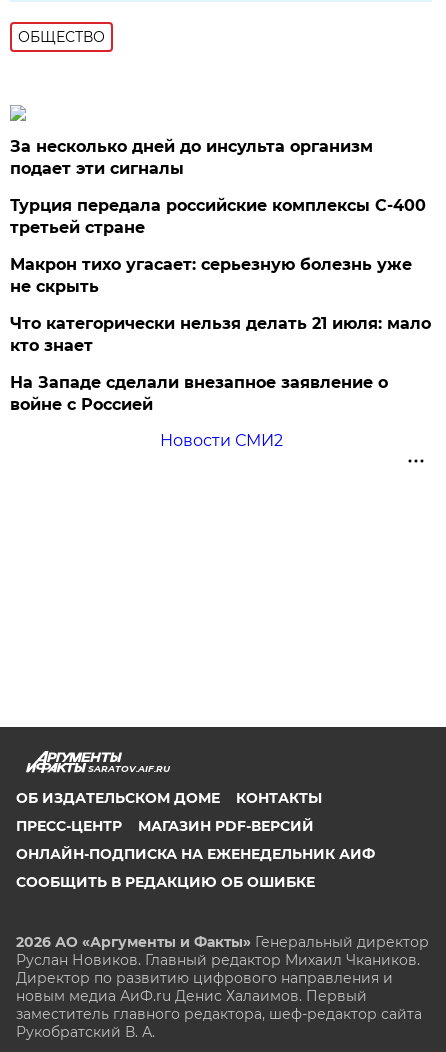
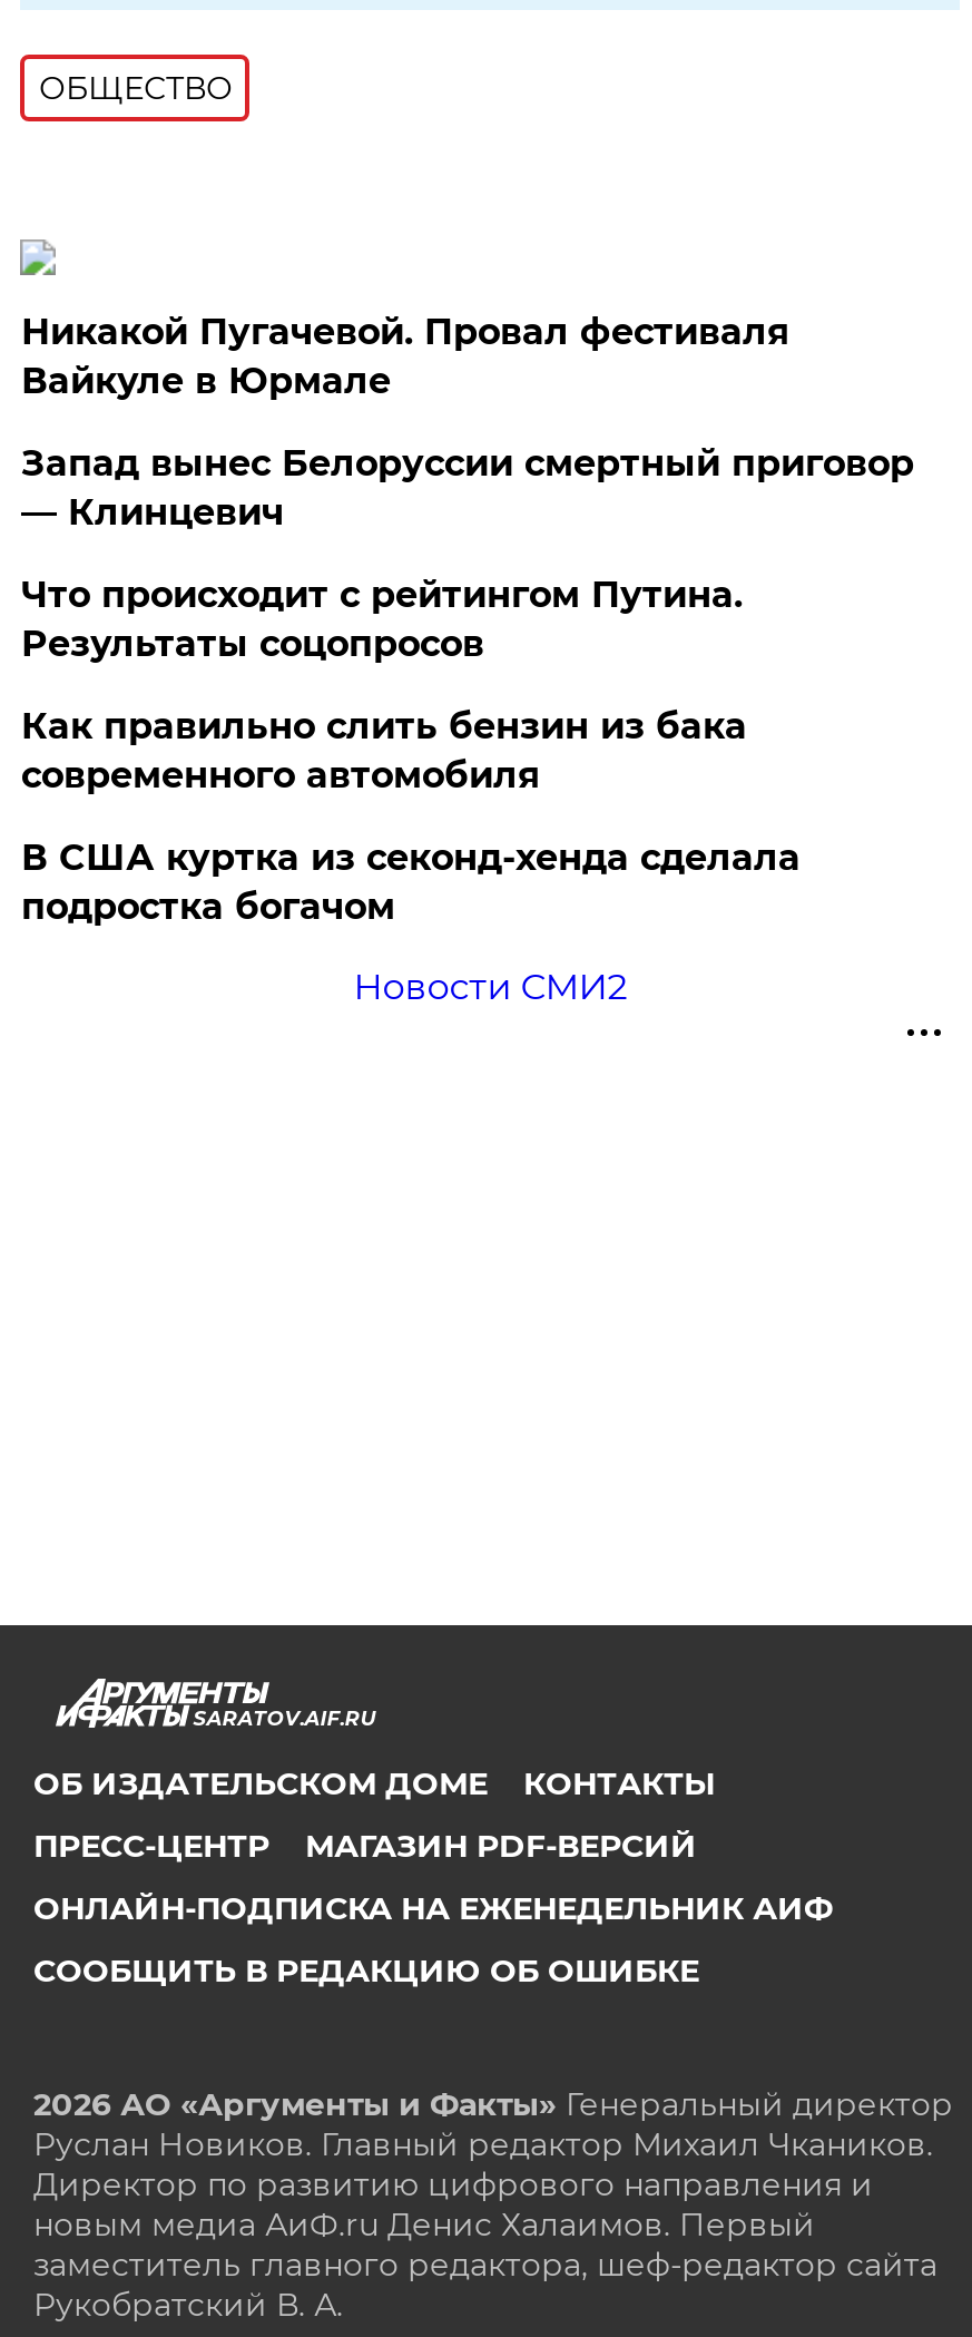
- За несколько дней до инсульта организм
- подает эти сигналы
+ Никакой Пугачевой. Провал фестиваля
+ Вайкуле в Юрмале

- Турция передала российские комплексы С-400
- третьей стране
+ Запад вынес Белоруссии смертный приговор
+ — Клинцевич

- Макрон тихо угасает: серьезную болезнь уже
- не скрыть
+ Что происходит с рейтингом Путина.
+ Результаты соцопросов

- Что категорически нельзя делать 21 июля: мало
- кто знает
+ Как правильно слить бензин из бака
+ современного автомобиля

- На Западе сделали внезапное заявление о
- войне с Россией
+ В США куртка из секонд-хенда сделала
+ подростка богачом
